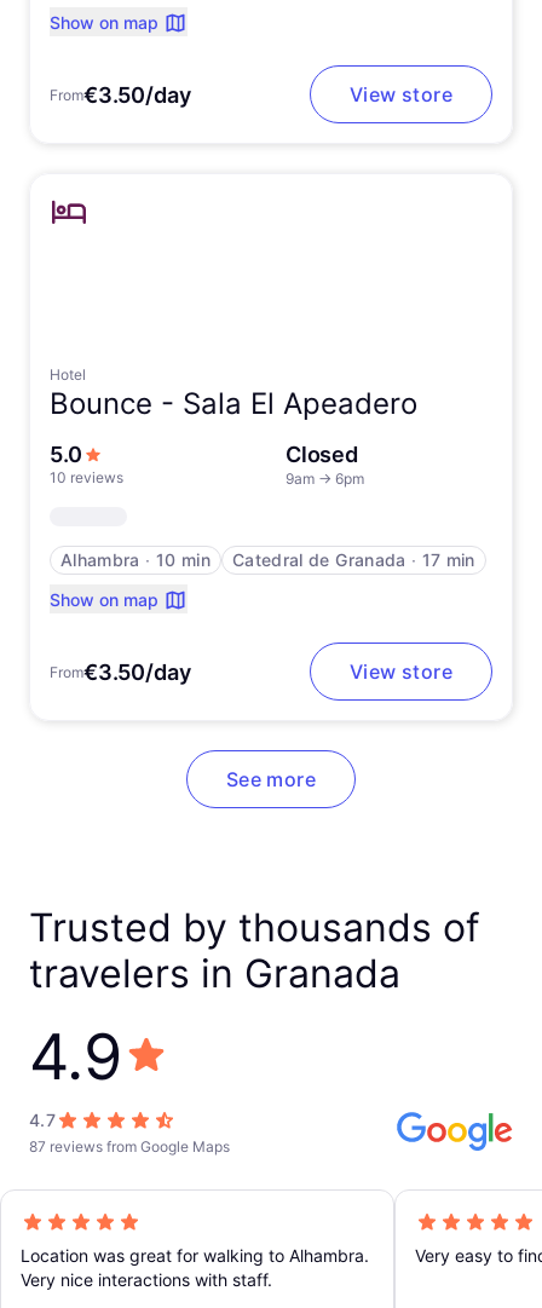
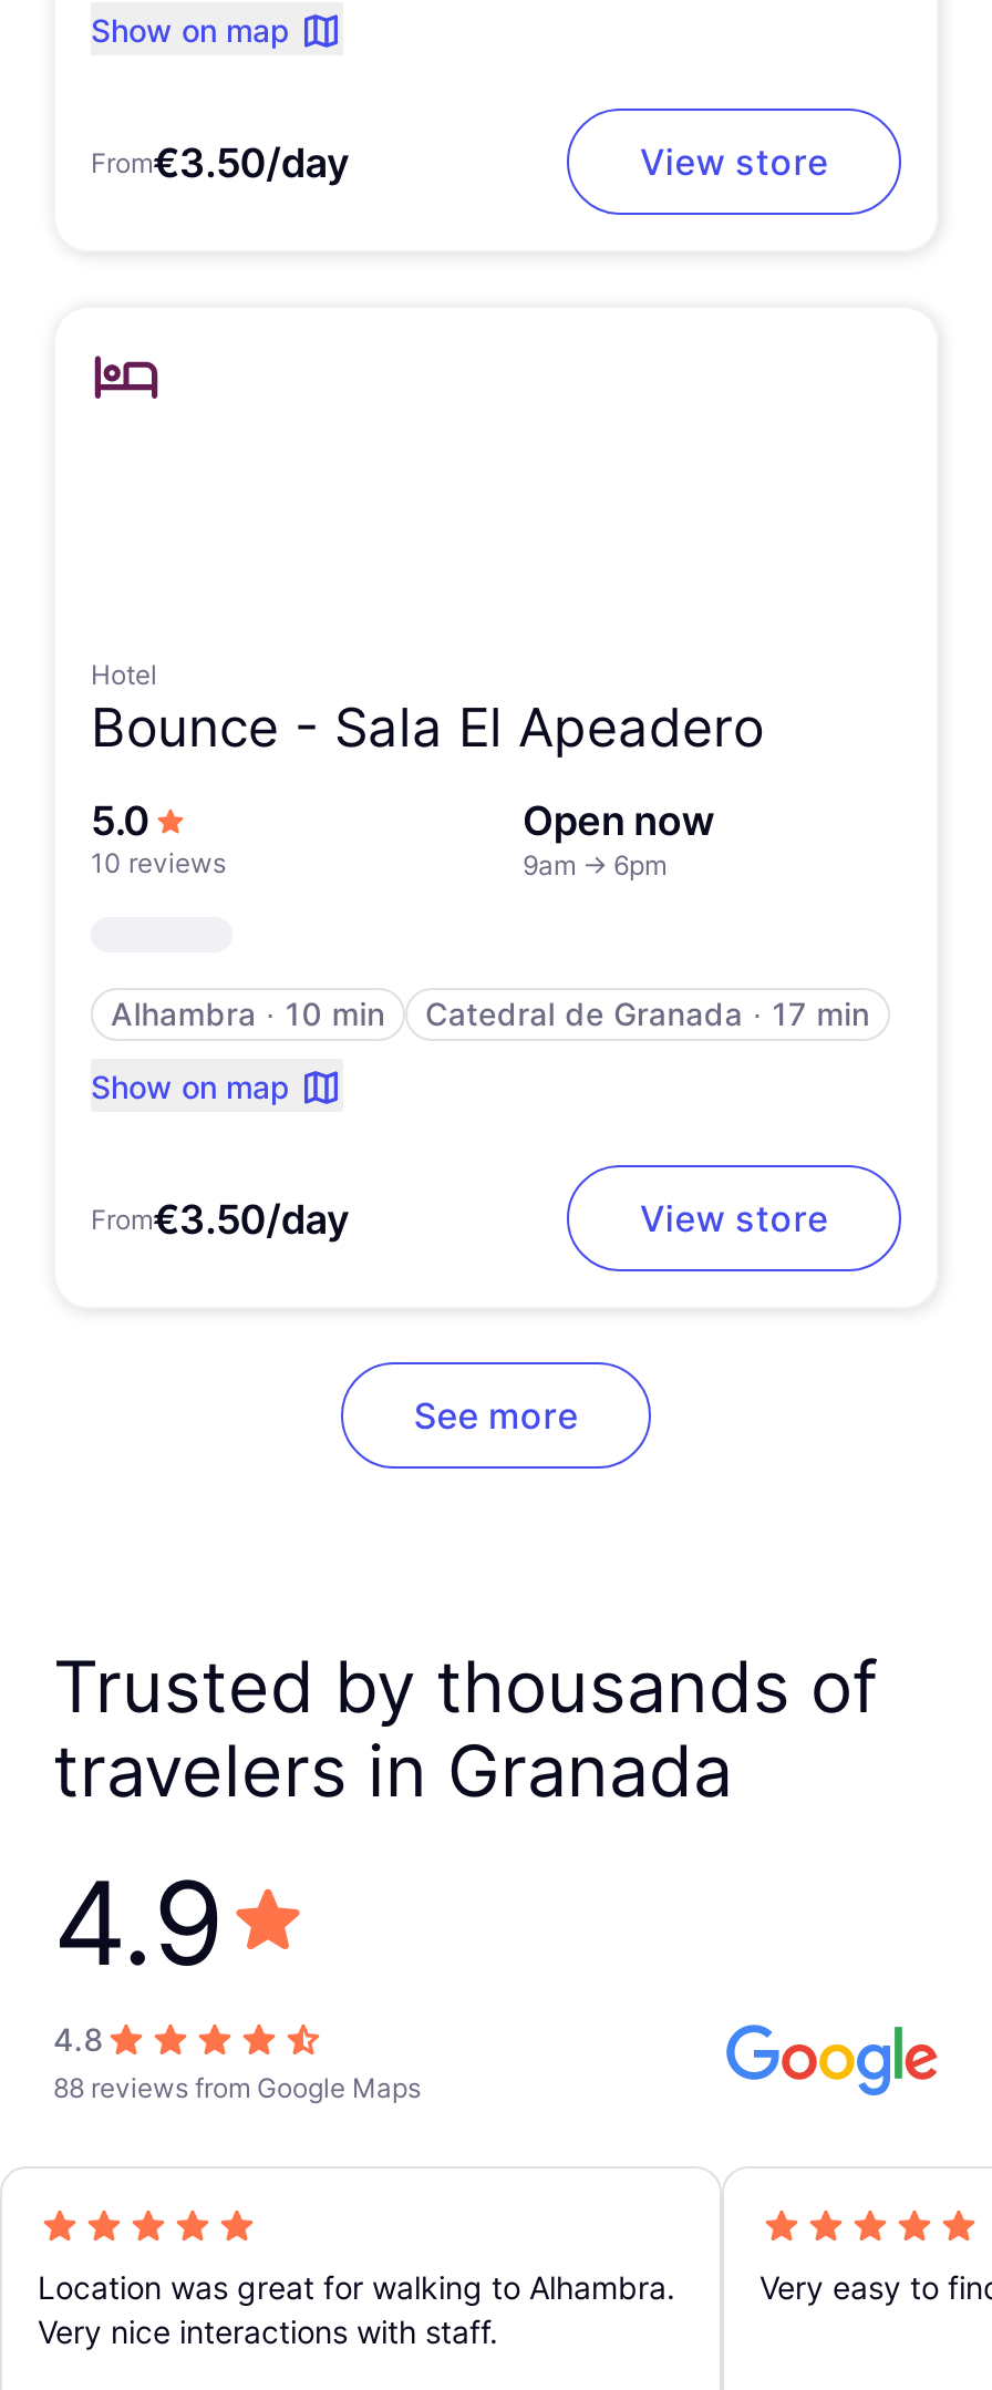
- Closed
+ Open now

- 4.7
+ 4.8

- 87 reviews from Google Maps
+ 88 reviews from Google Maps
